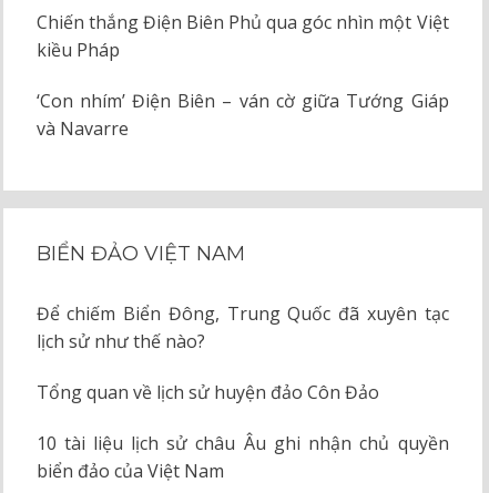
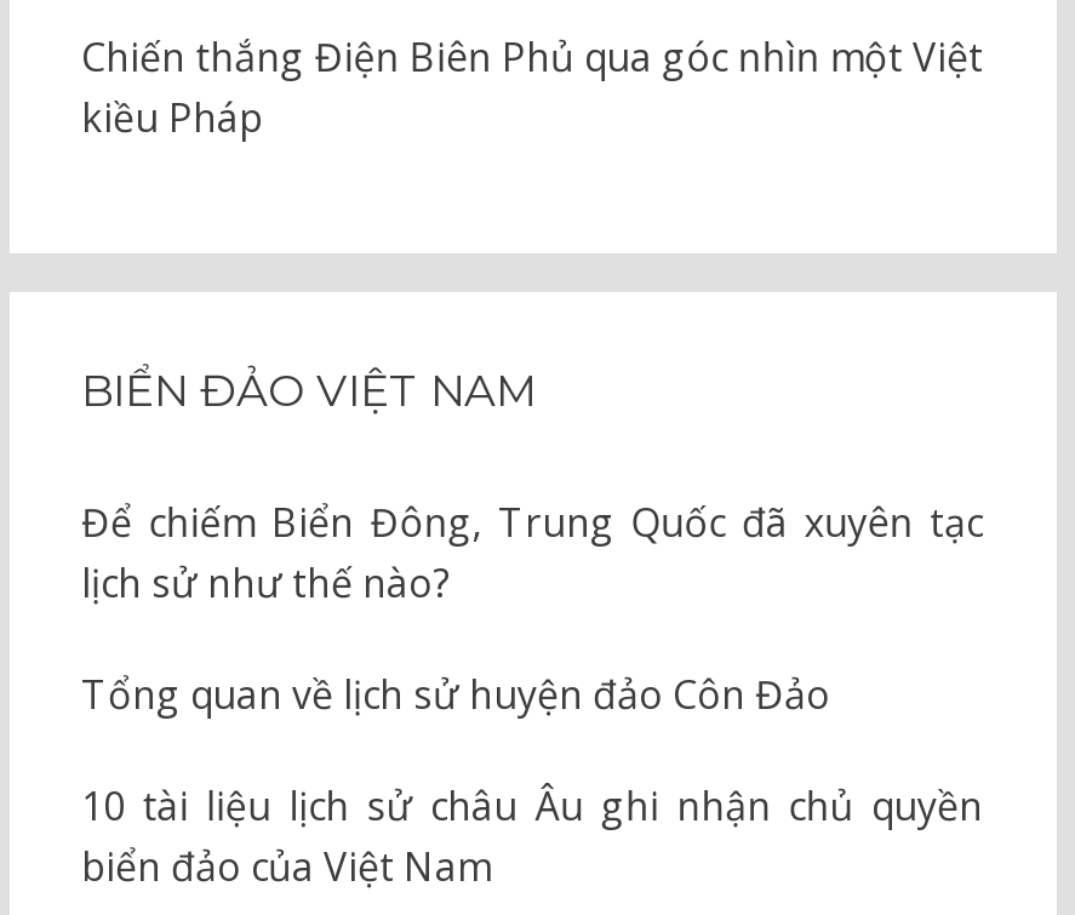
- ‘Con nhím’ Điện Biên – ván cờ giữa Tướng Giáp
- và Navarre
